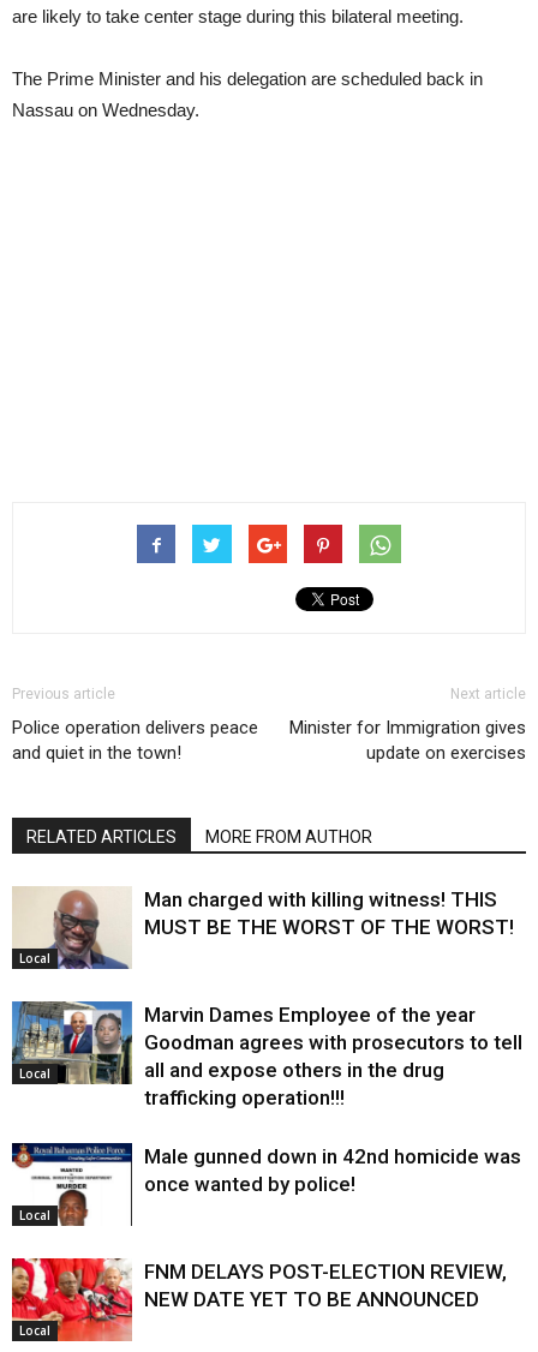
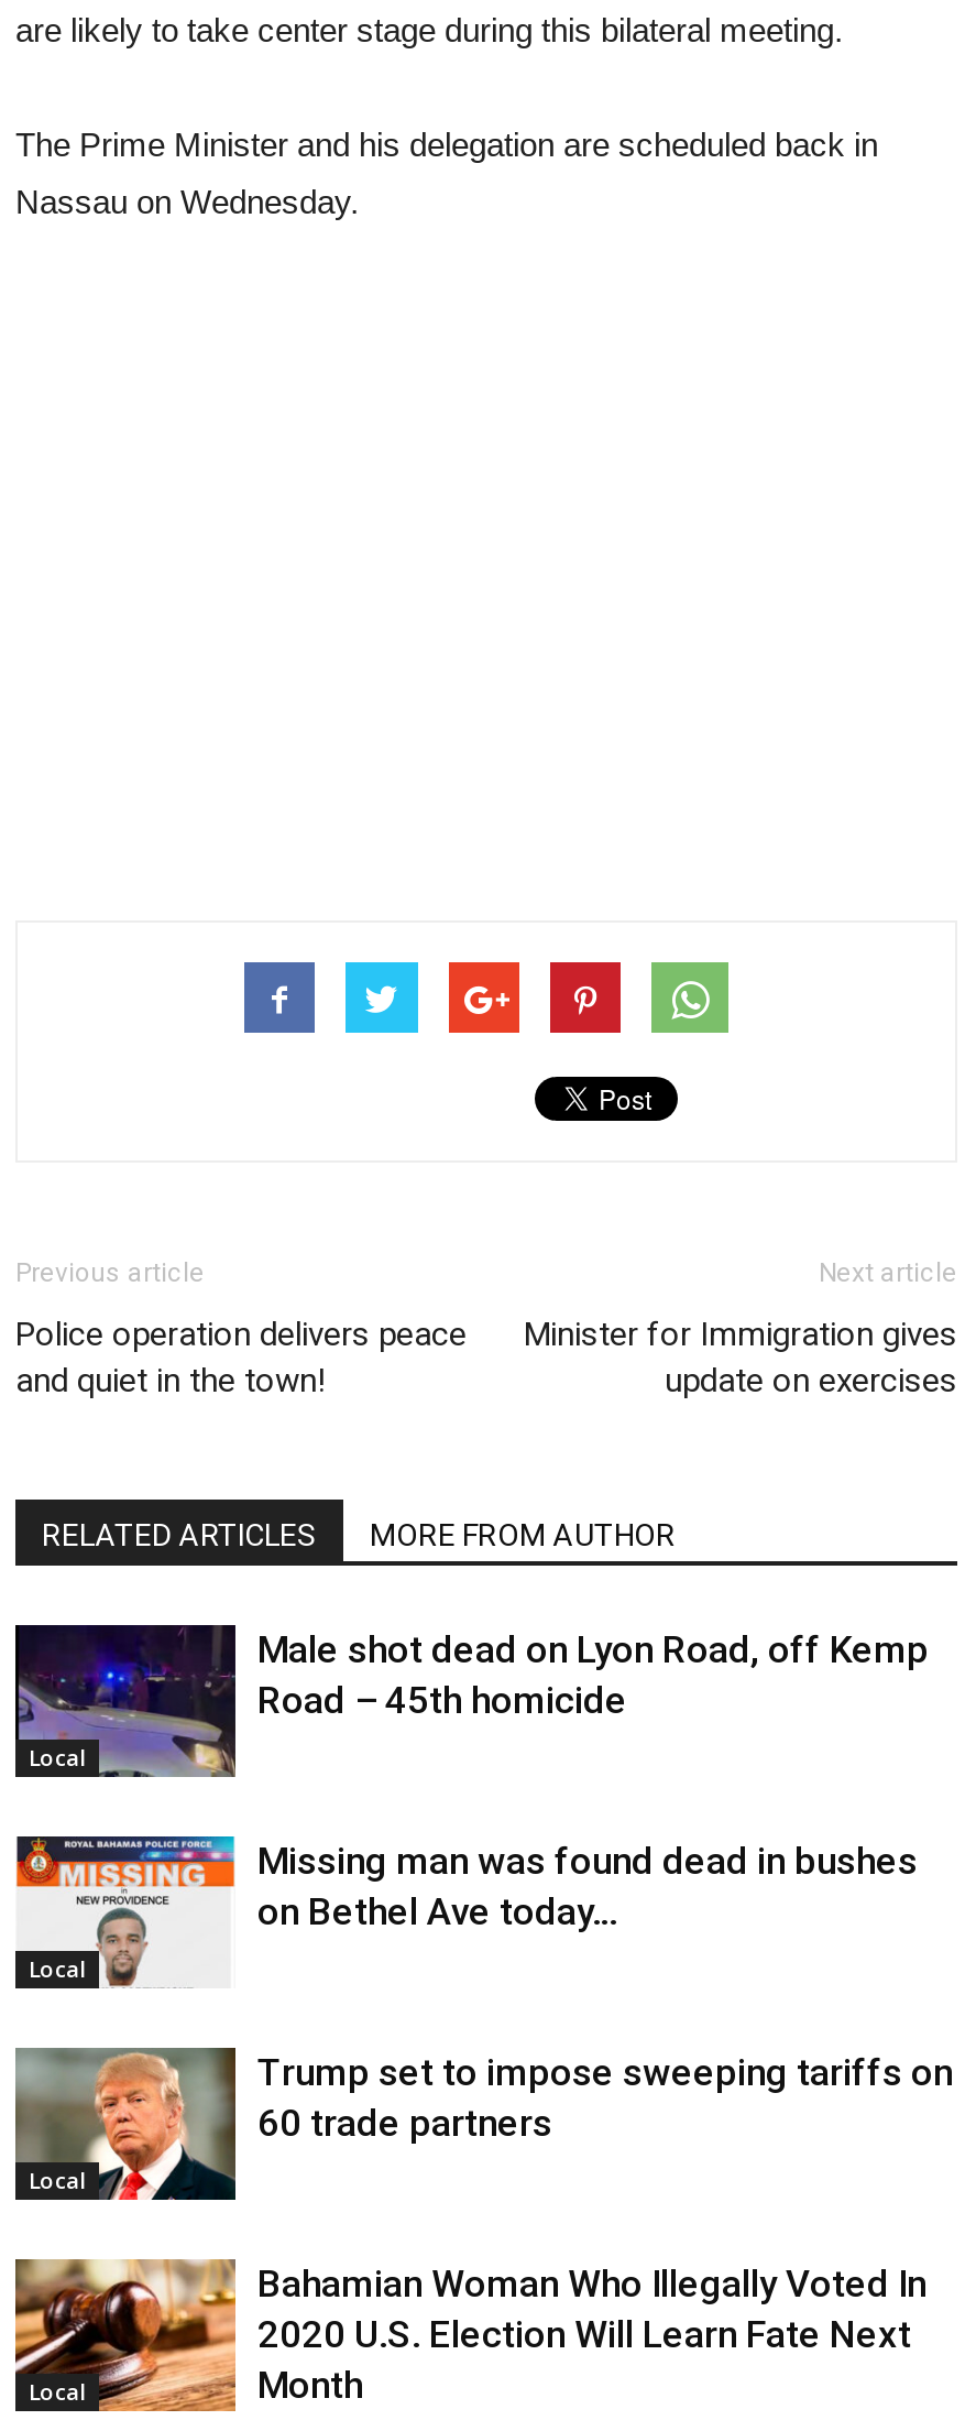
- [image]
- Man charged with killing witness! THIS
- MUST BE THE WORST OF THE WORST!
+ [image]
+ Male shot dead on Lyon Road, off Kemp
+ Road – 45th homicide

- [image]
- Marvin Dames Employee of the year
- Goodman agrees with prosecutors to tell
- all and expose others in the drug
- trafficking operation!!!
+ [image]
+ Missing man was found dead in bushes
+ on Bethel Ave today…

- [image]
- Male gunned down in 42nd homicide was
- once wanted by police!
+ [image]
+ Trump set to impose sweeping tariffs on
+ 60 trade partners

- [image]
- FNM DELAYS POST-ELECTION REVIEW,
- NEW DATE YET TO BE ANNOUNCED
+ [image]
+ Bahamian Woman Who Illegally Voted In
+ 2020 U.S. Election Will Learn Fate Next
+ Month
